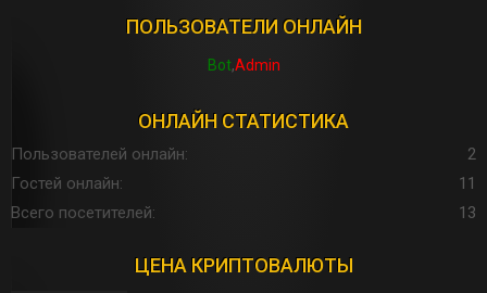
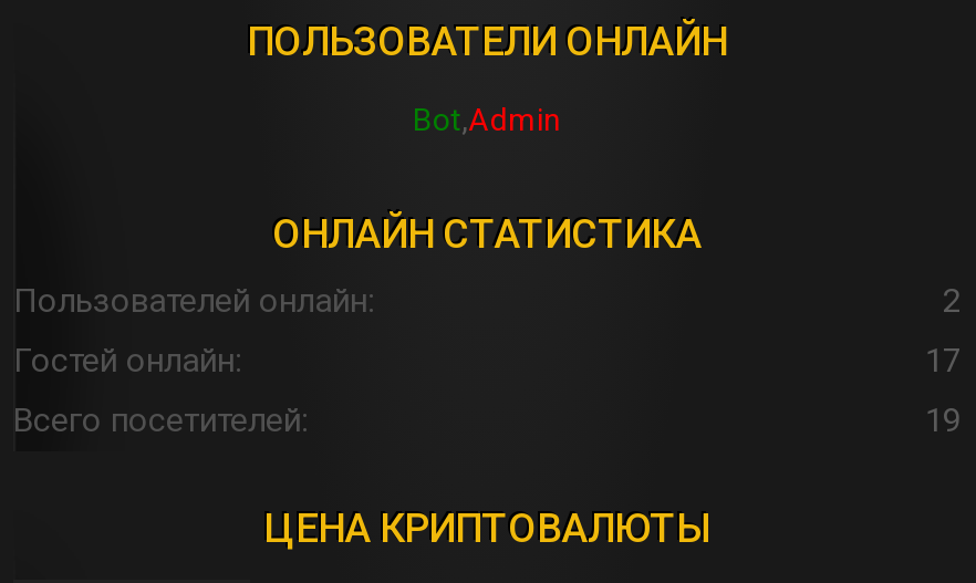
- 11
+ 17

- 13
+ 19
